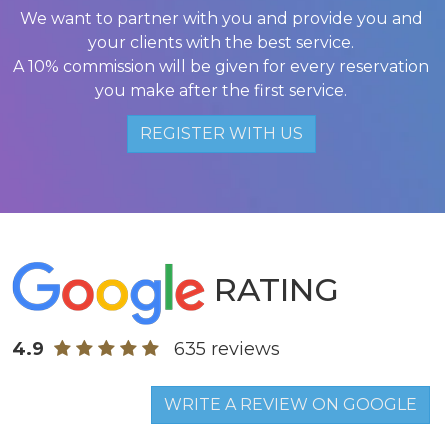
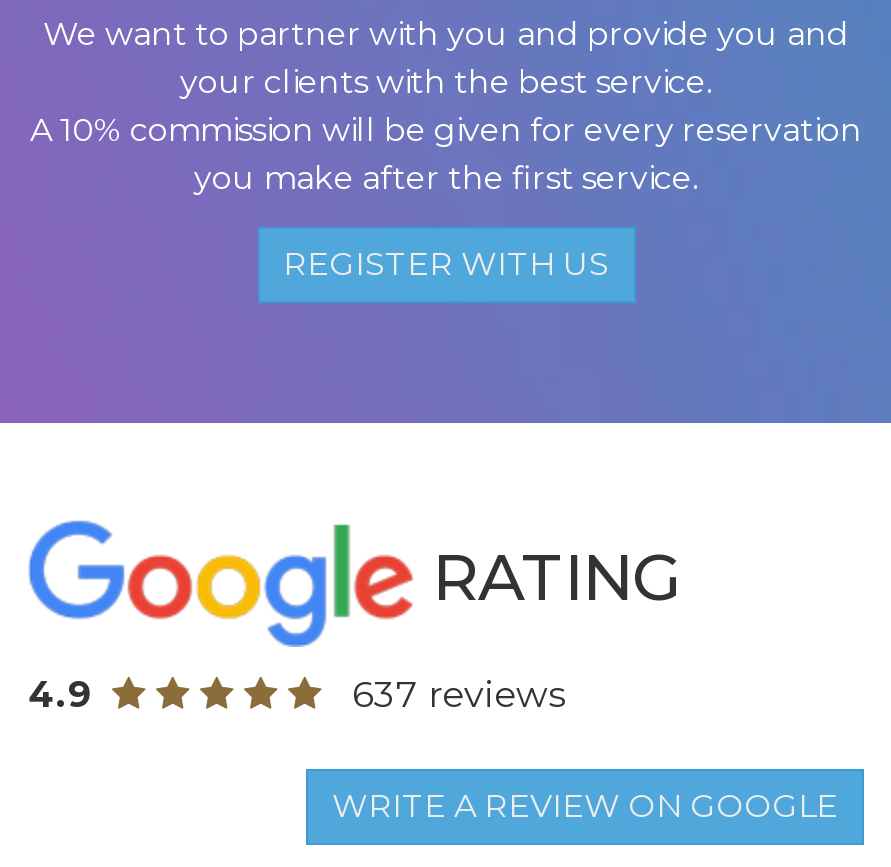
- 635 reviews
+ 637 reviews
